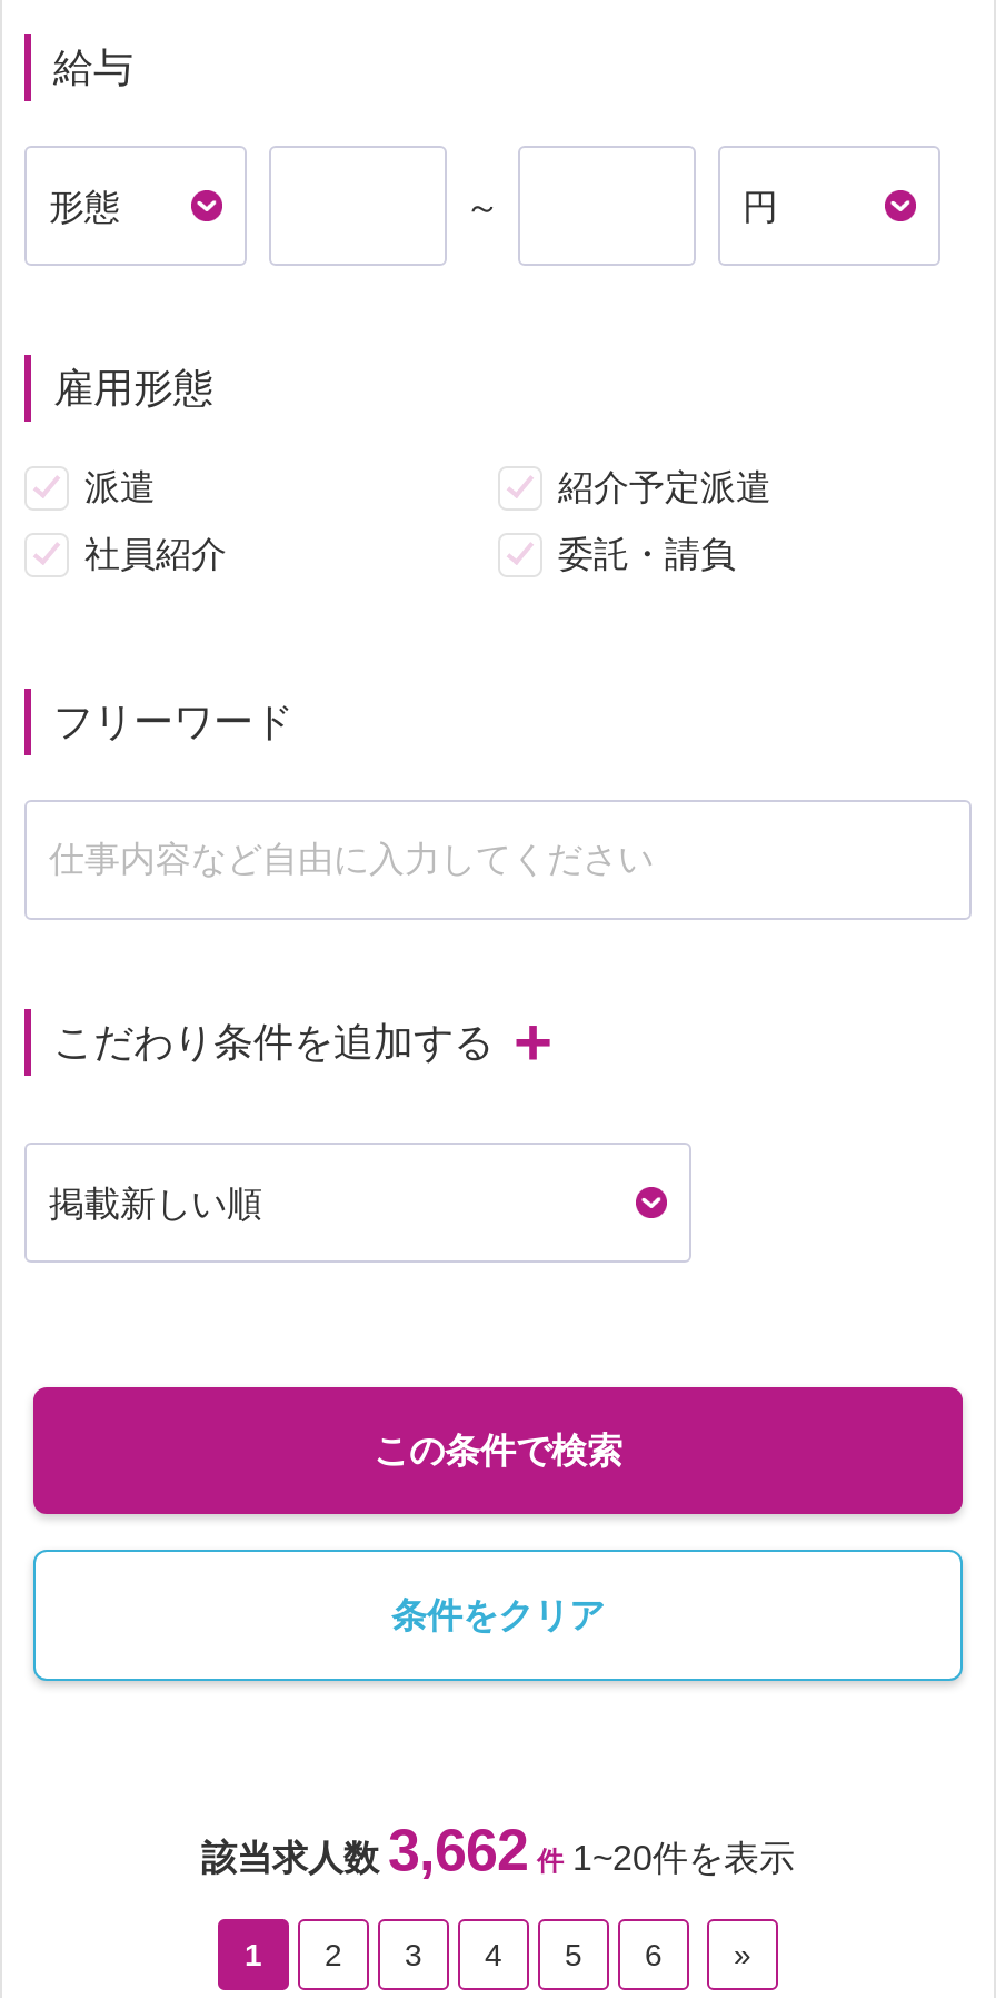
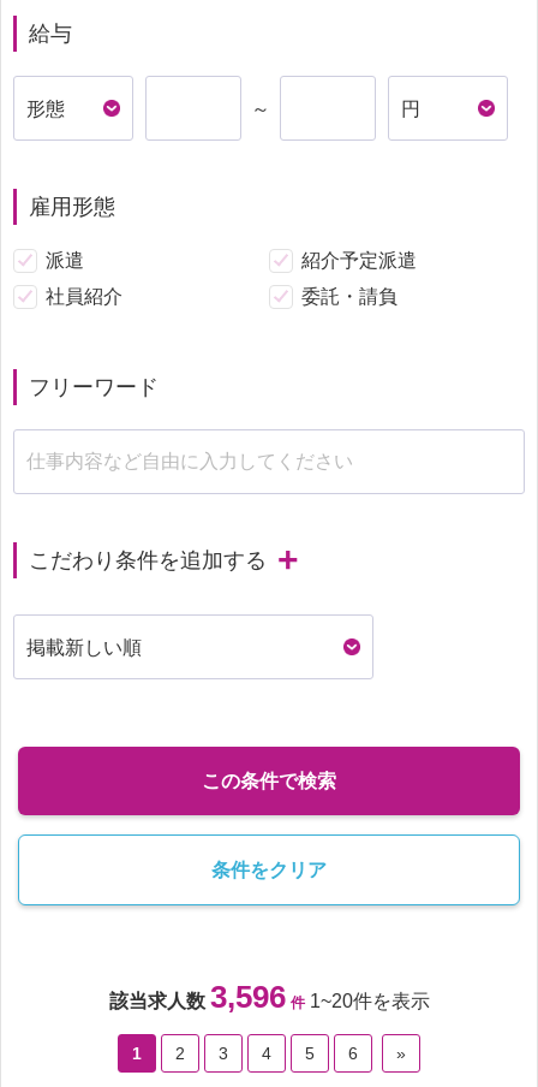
- 該当求人数3,662 件 1~20件を表示
+ 該当求人数3,596 件 1~20件を表示
